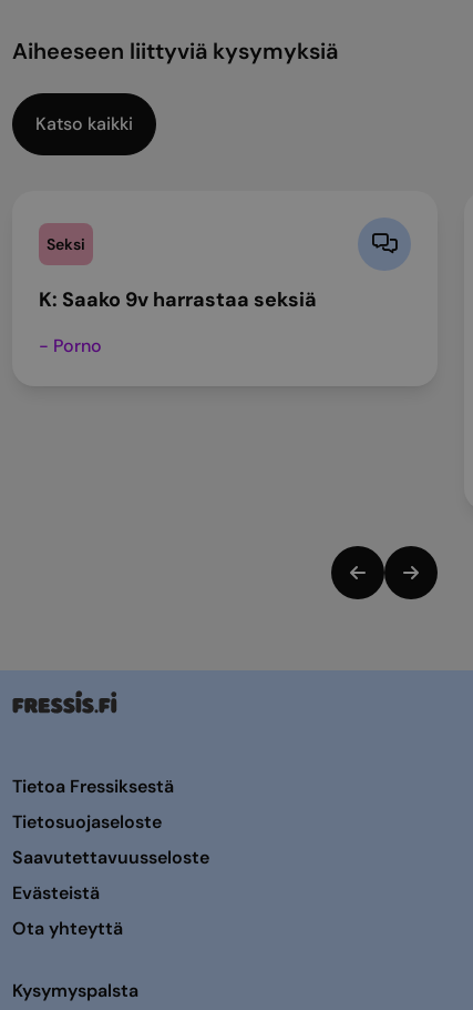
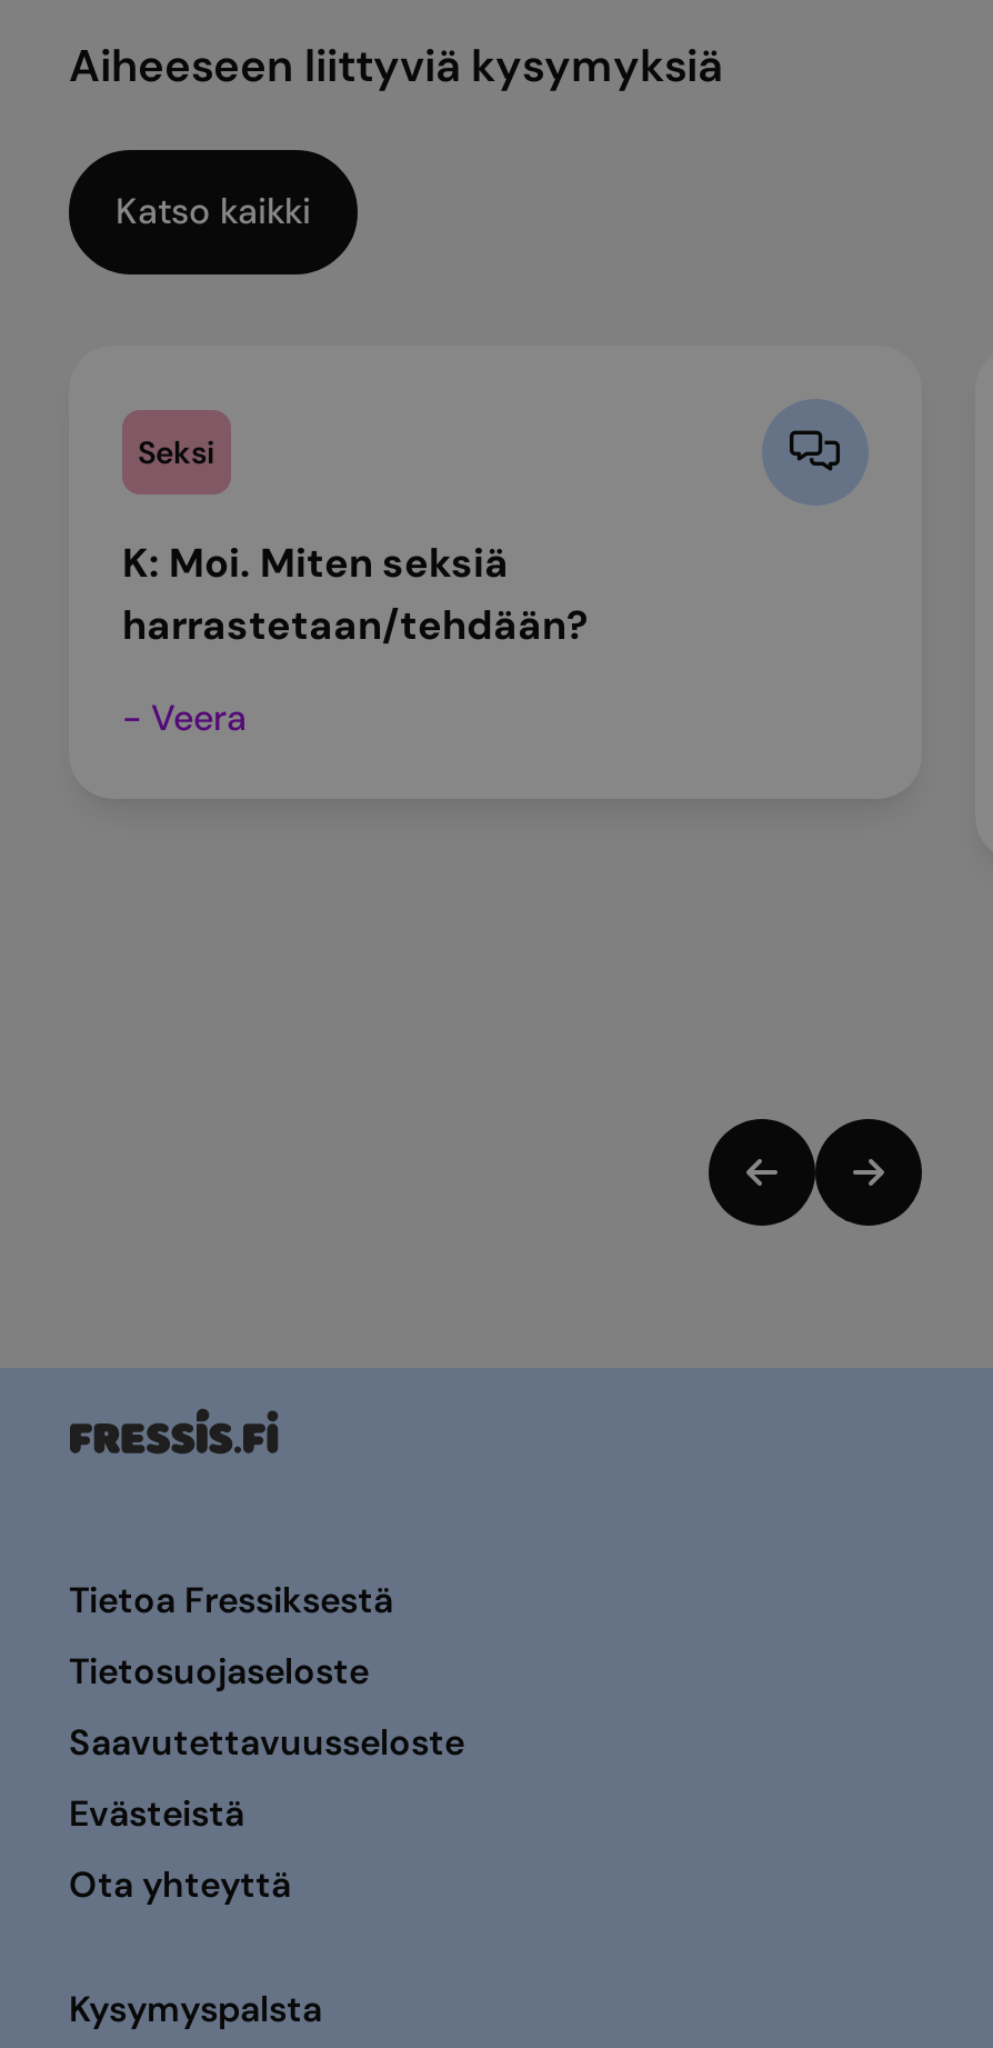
- K: Saako 9v harrastaa seksiä
+ K: Moi. Miten seksiä
+ harrastetaan/tehdään?

- - Porno
+ - Veera
